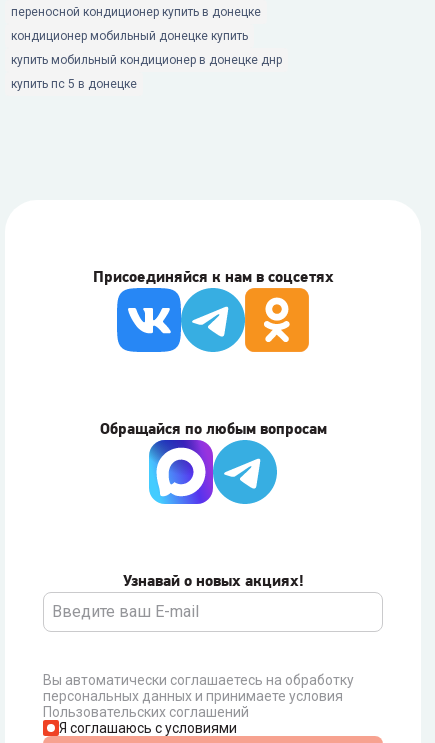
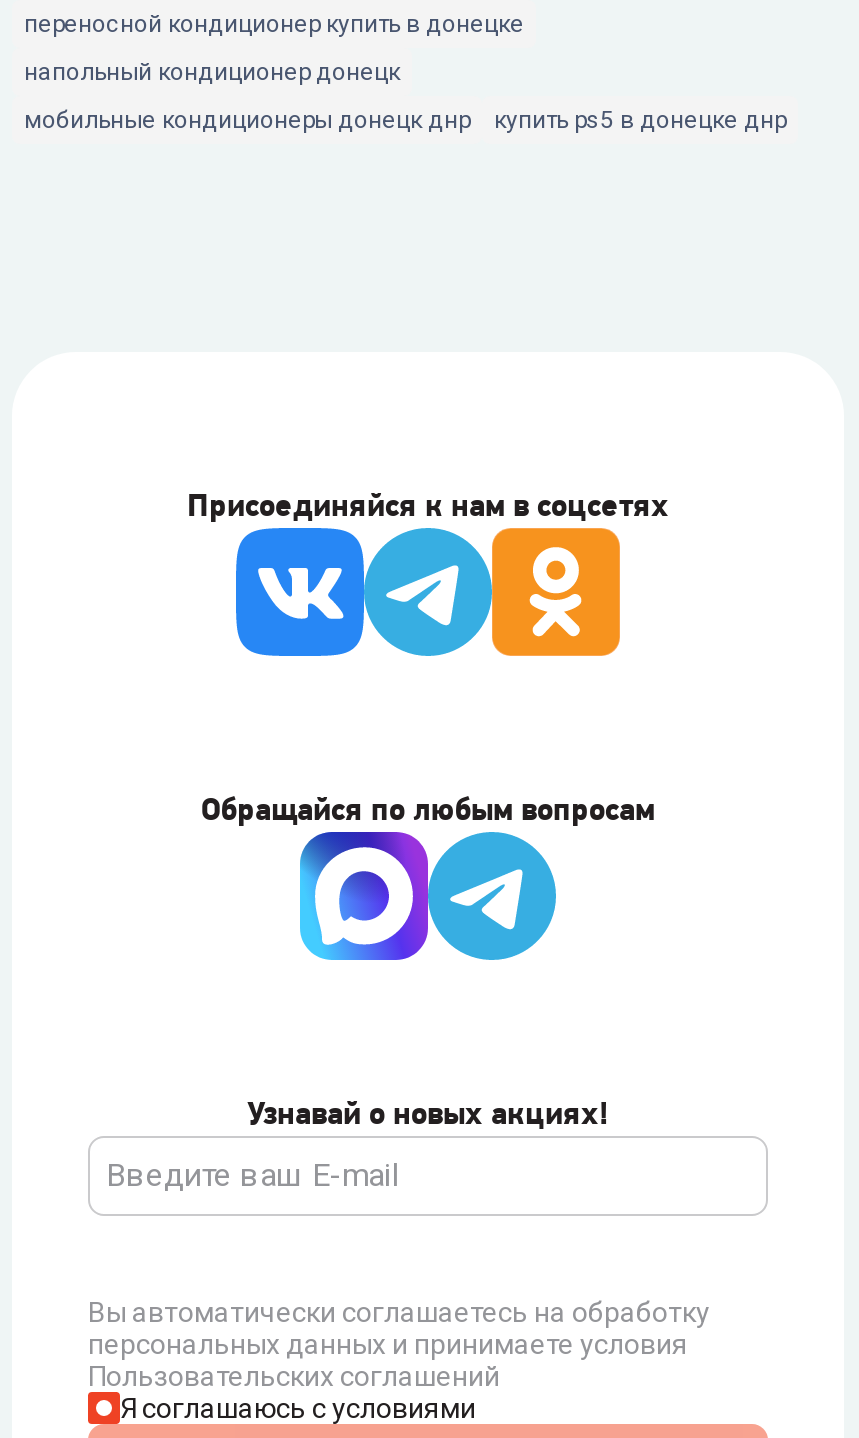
- кондиционер мобильный донецке купить
- купить мобильный кондиционер в донецке днр
- купить пс 5 в донецке
+ напольный кондиционер донецк
+ мобильные кондиционеры донецк днр
+ купить ps5 в донецке днр
